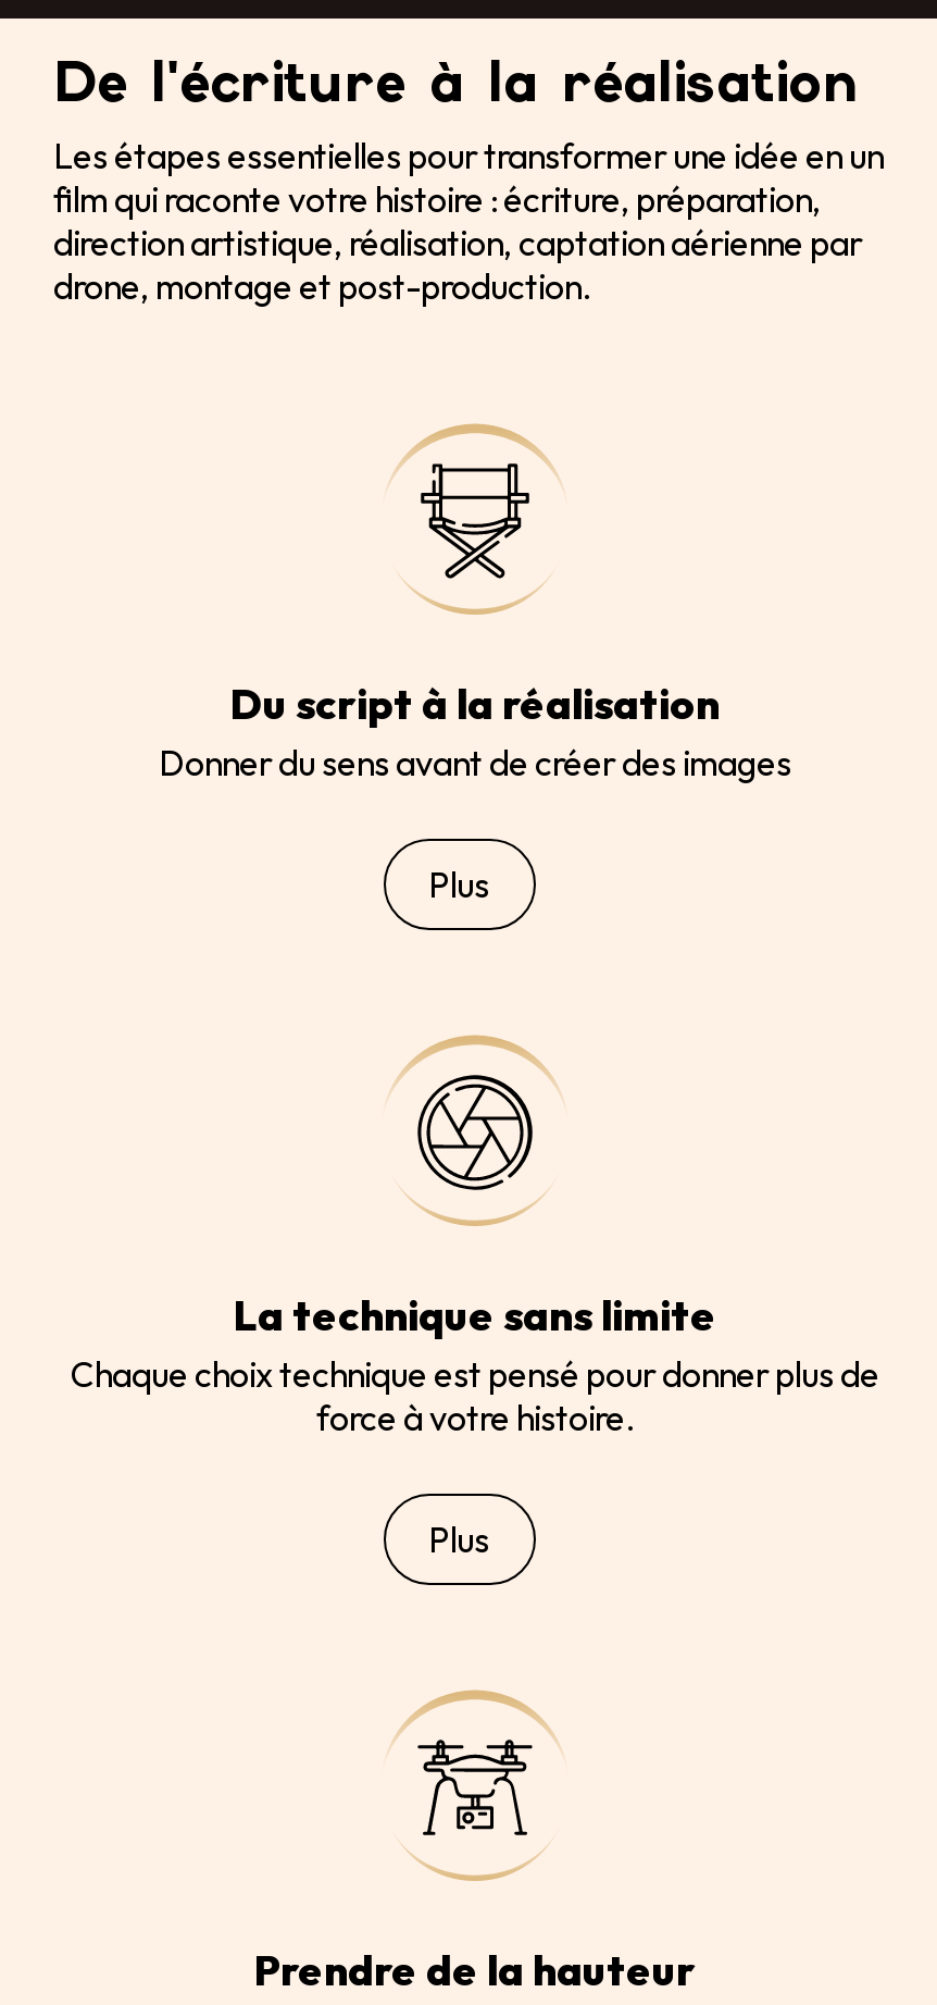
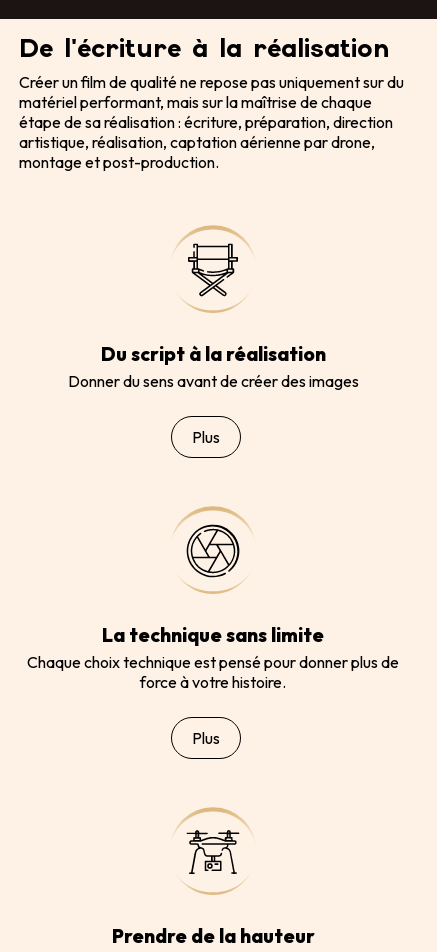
- Les étapes essentielles pour transformer une idée en un
- film qui raconte votre histoire : écriture, préparation,
- direction artistique, réalisation, captation aérienne par
- drone, montage et post-production.
+ Créer un film de qualité ne repose pas uniquement sur du
+ matériel performant, mais sur la maîtrise de chaque
+ étape de sa réalisation : écriture, préparation, direction
+ artistique, réalisation, captation aérienne par drone,
+ montage et post-production.
